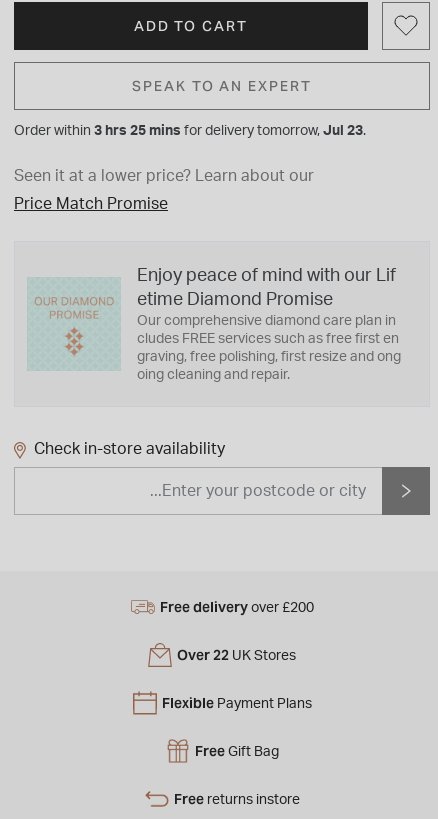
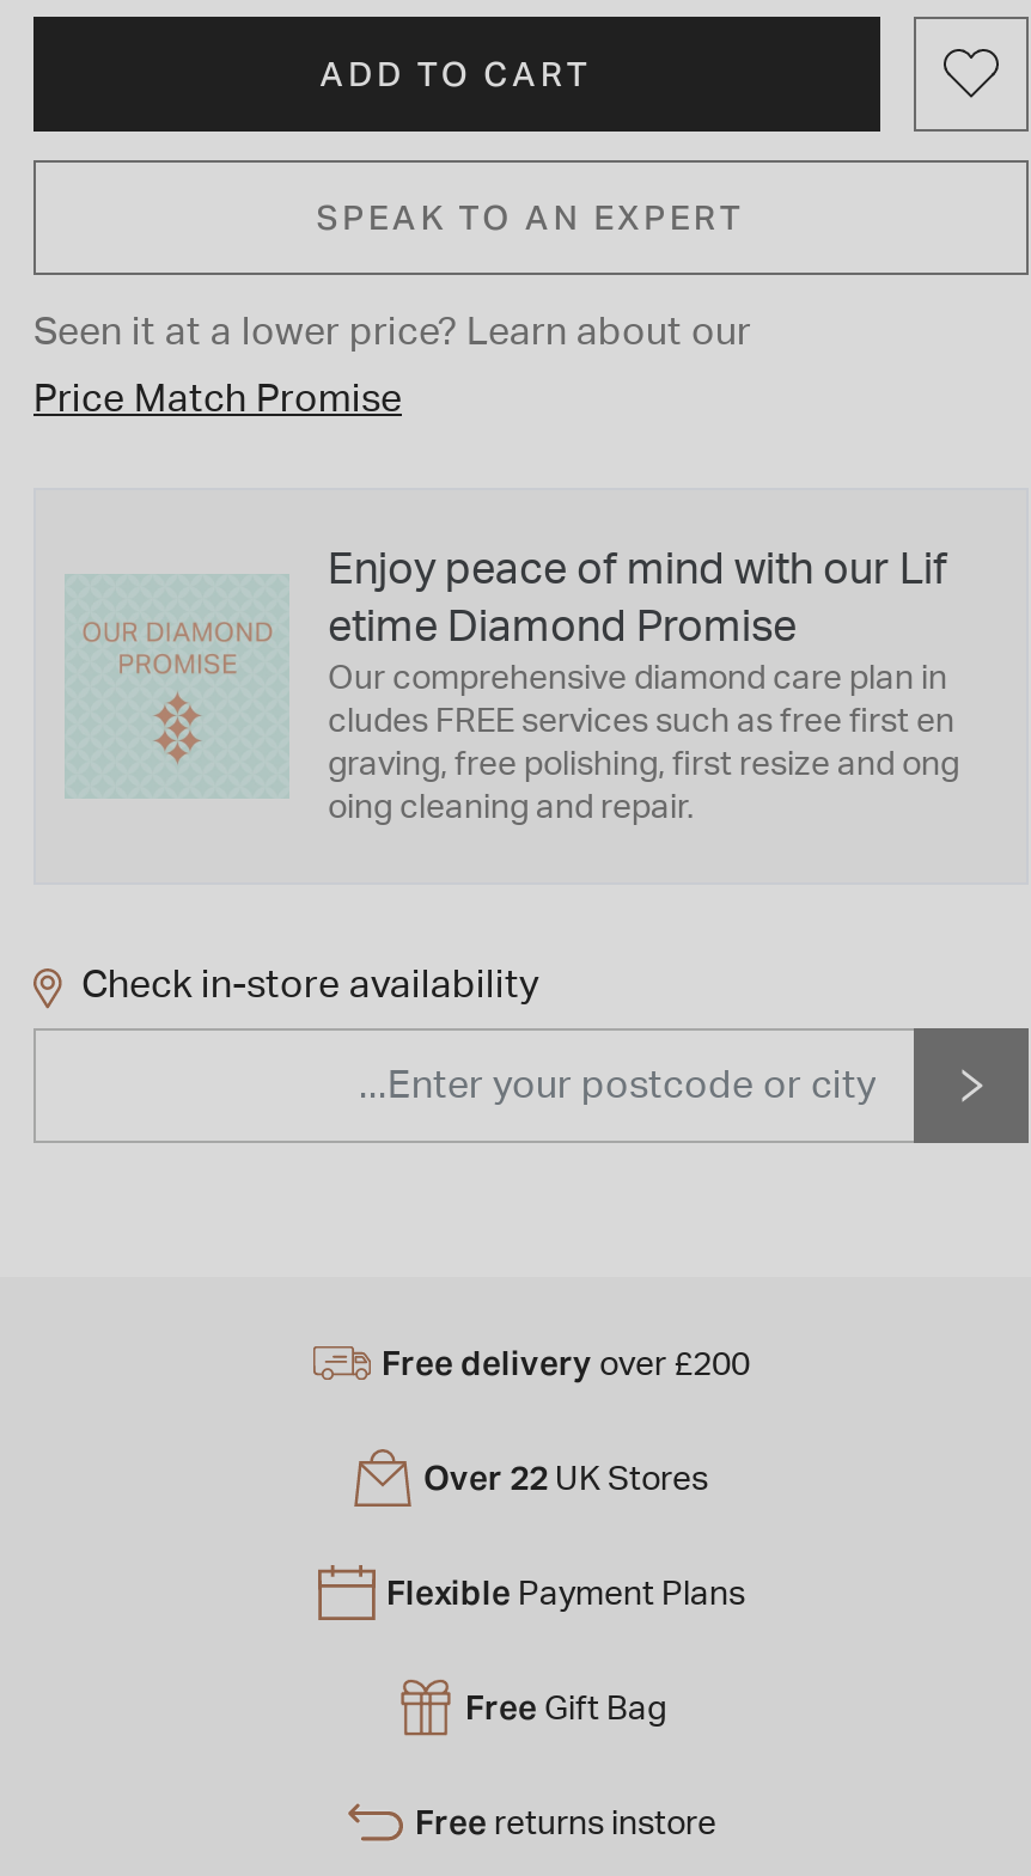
- Order within 3 hrs 25 mins for delivery tomorrow, Jul 23.
